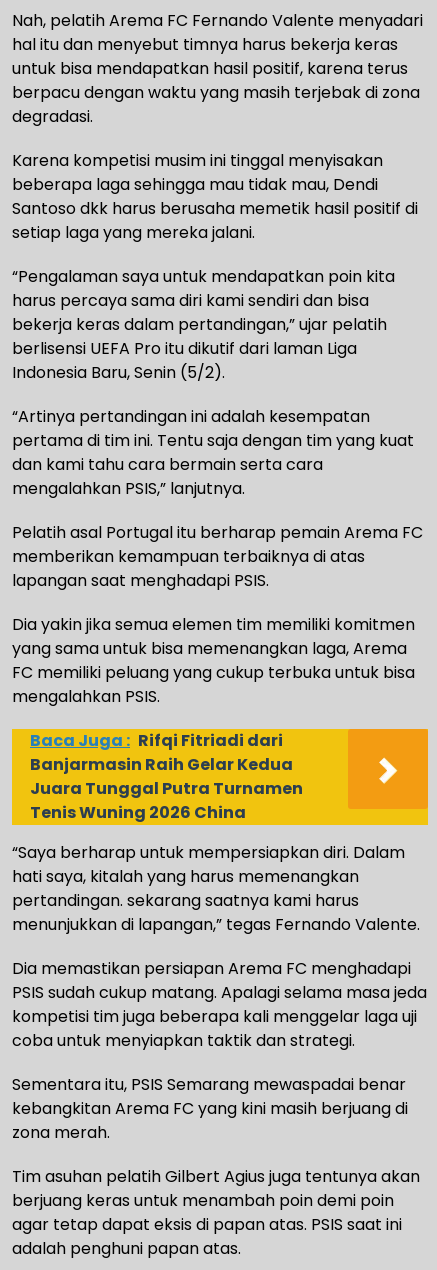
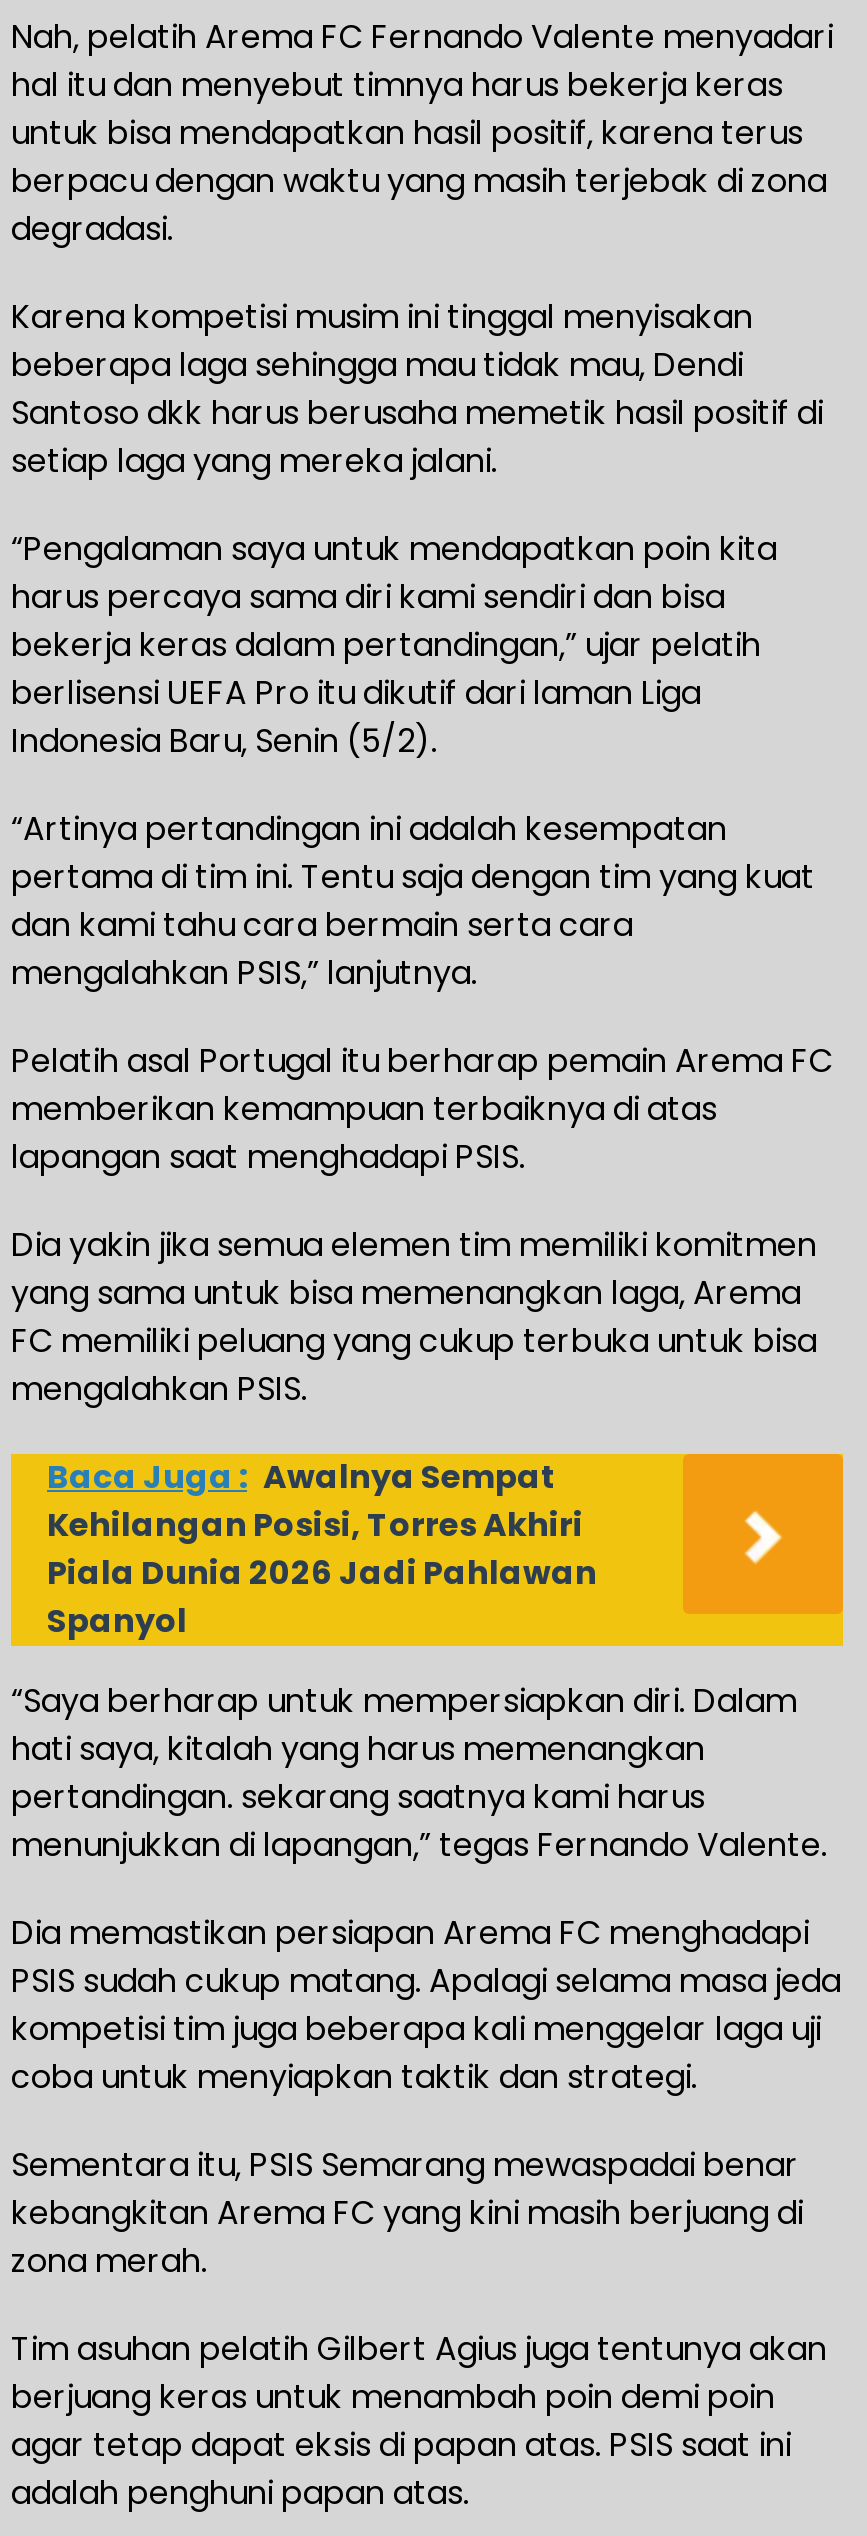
- Baca Juga : Rifqi Fitriadi dari
- Banjarmasin Raih Gelar Kedua
- Juara Tunggal Putra Turnamen
- Tenis Wuning 2026 China
+ Baca Juga : Awalnya Sempat
+ Kehilangan Posisi, Torres Akhiri
+ Piala Dunia 2026 Jadi Pahlawan
+ Spanyol
